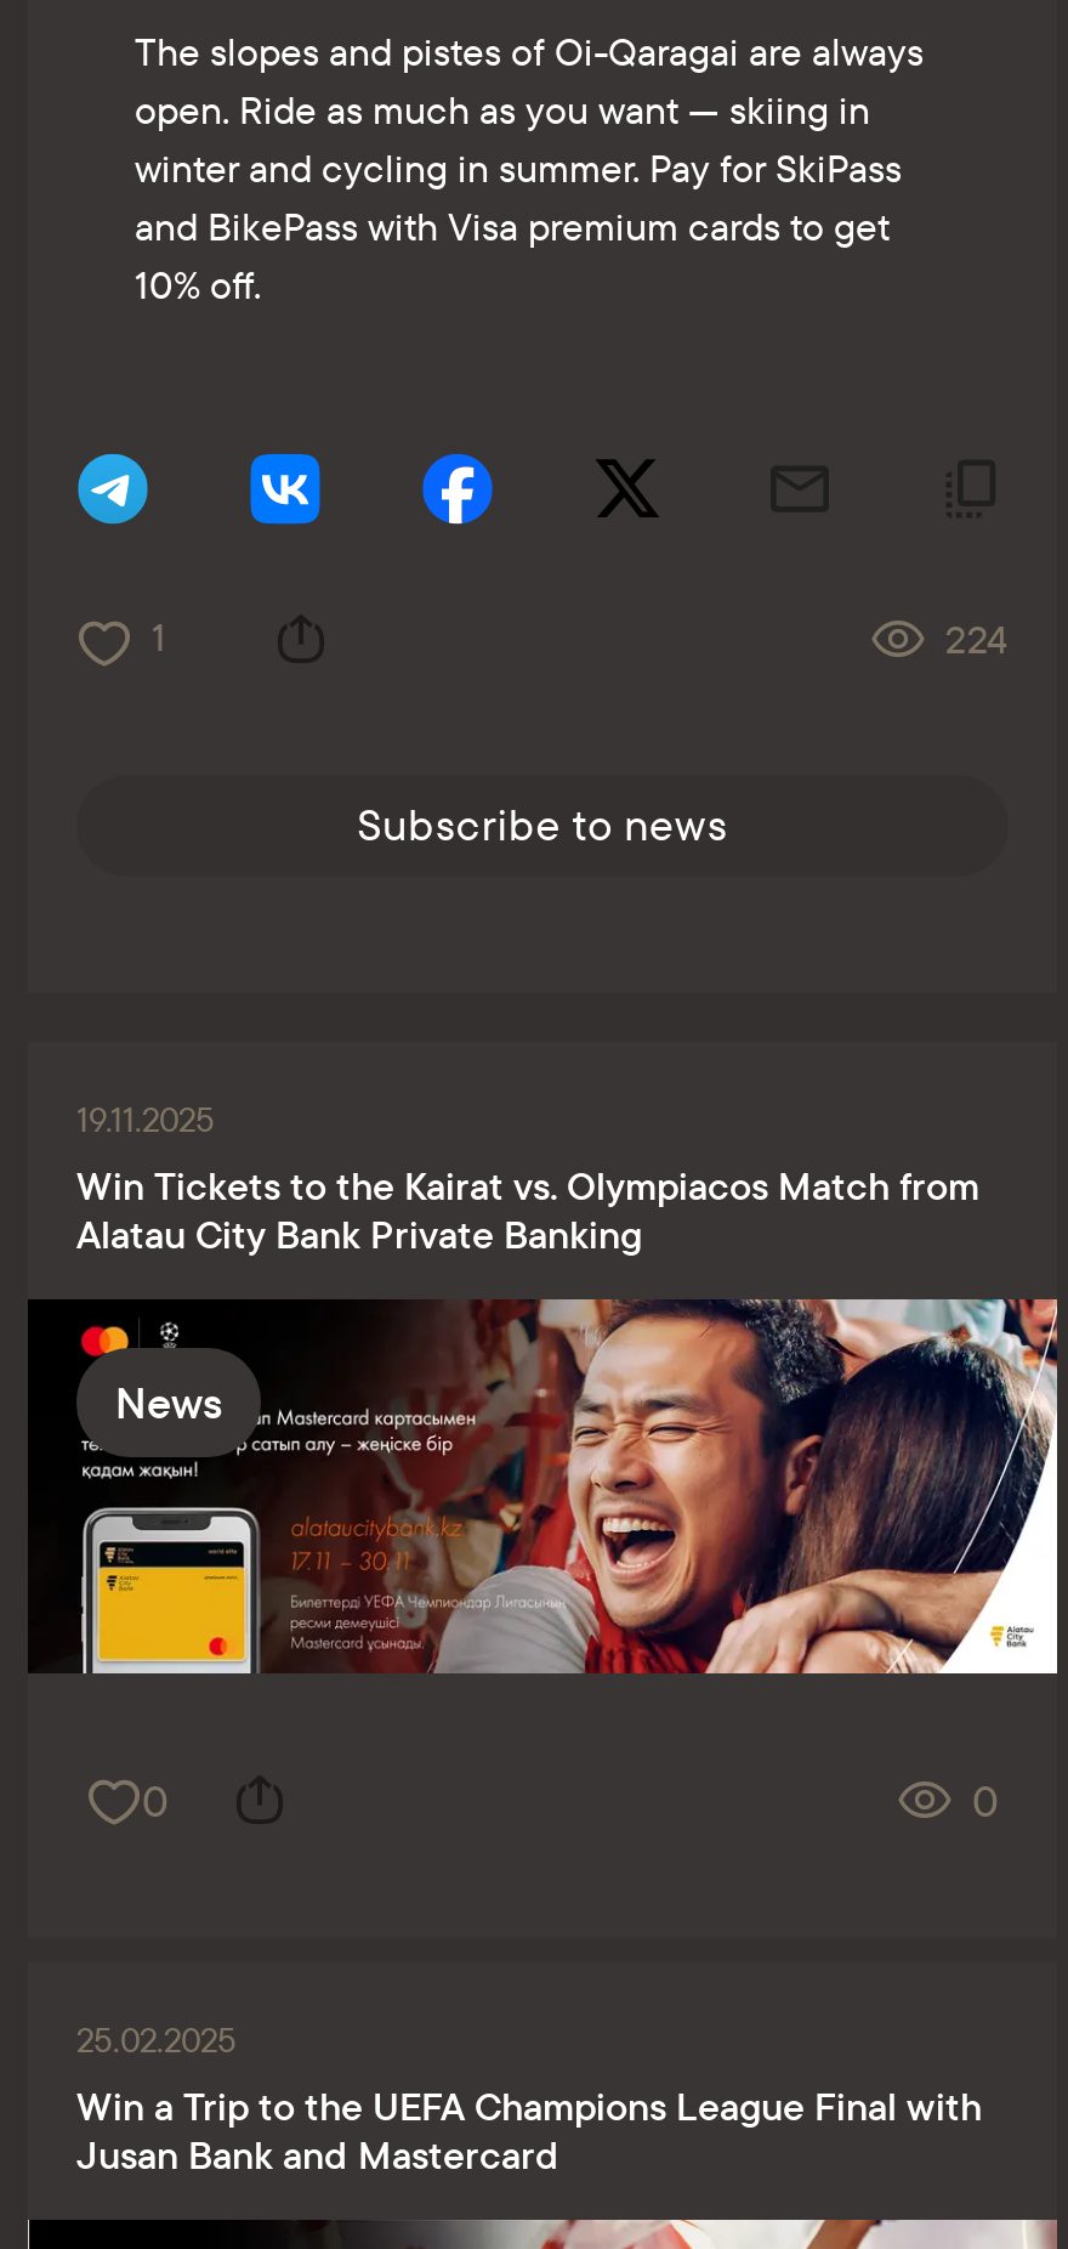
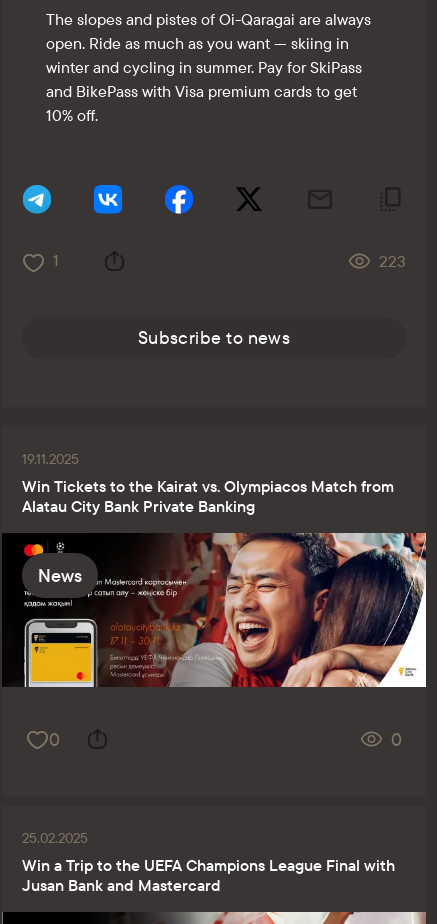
- 224
+ 223
